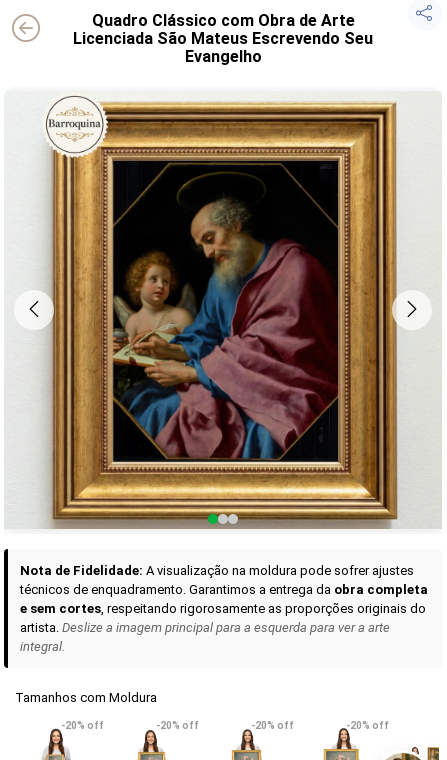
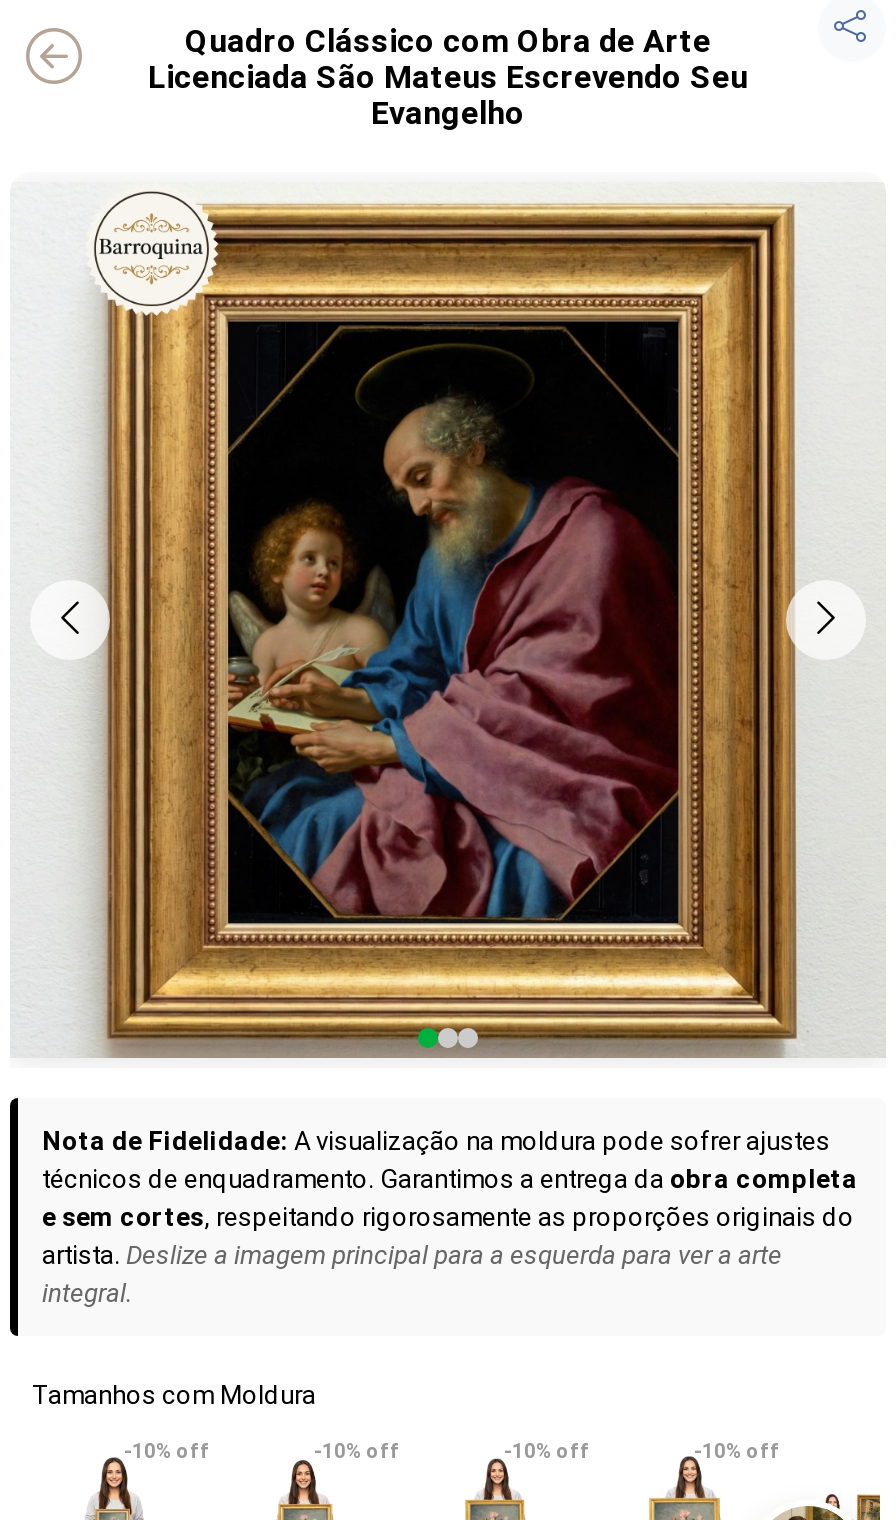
- -20% off
+ -10% off

- -20% off
+ -10% off

- -20% off
+ -10% off

- -20% off
+ -10% off
